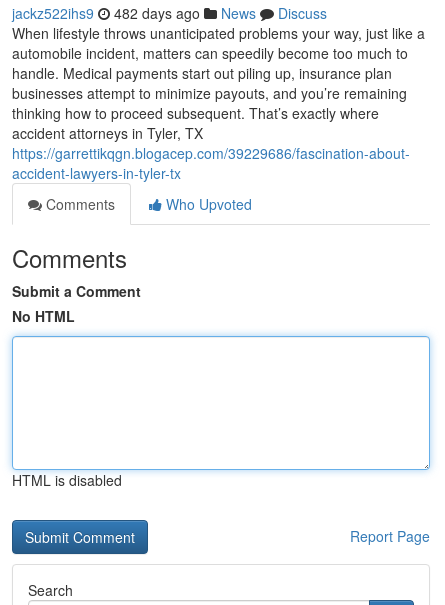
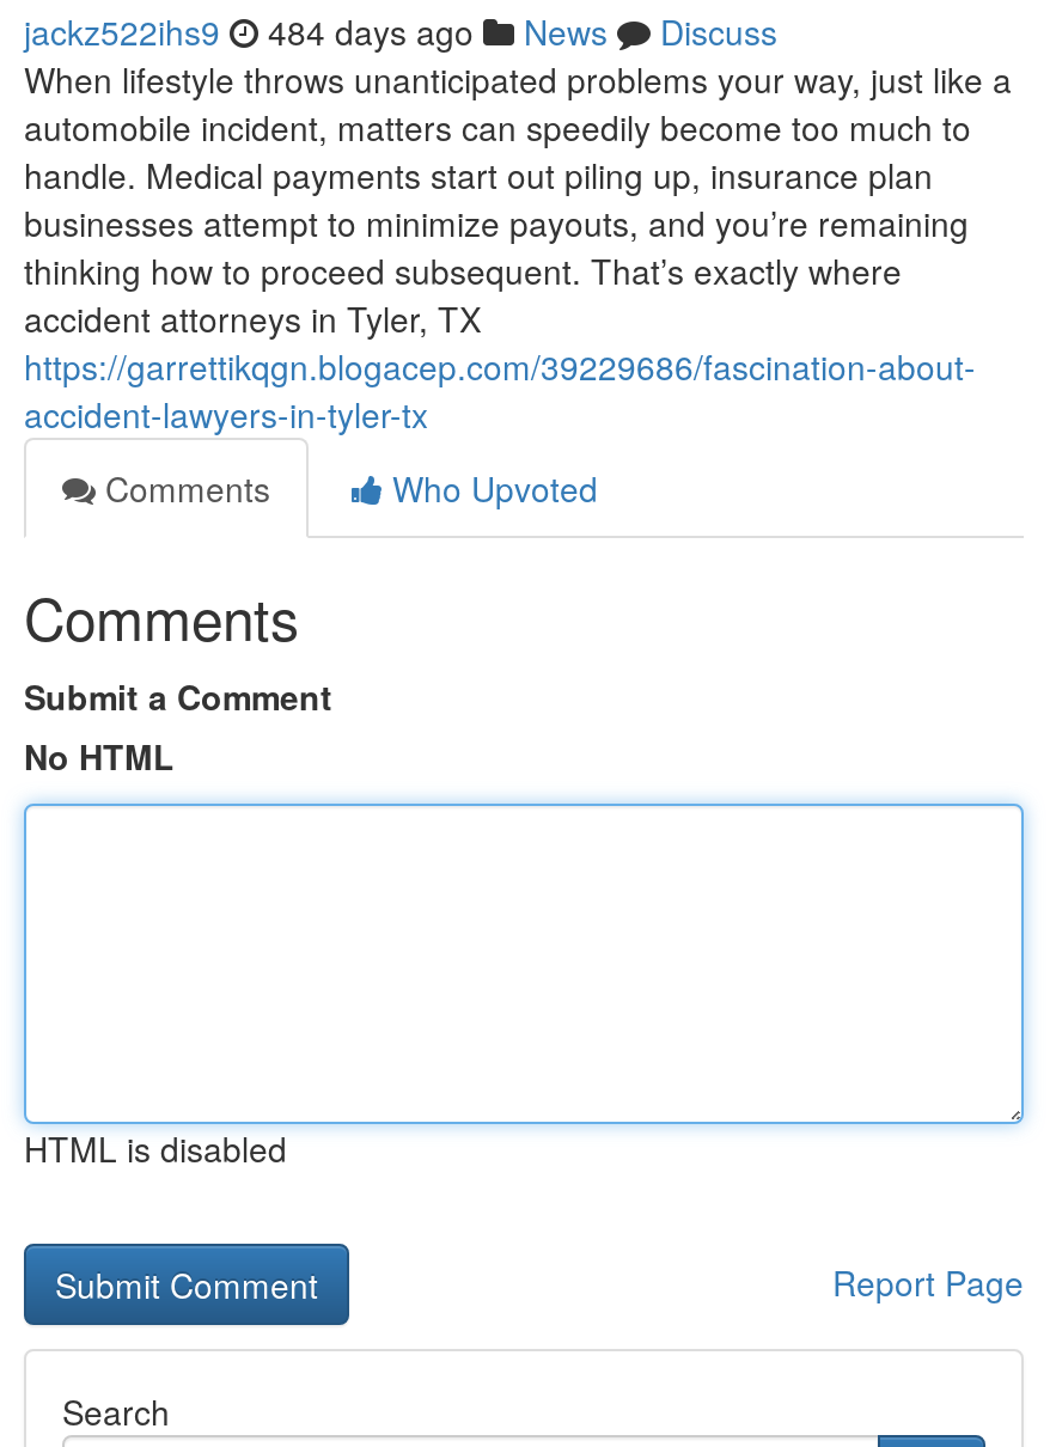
- jackz522ihs9 482 days ago News Discuss
+ jackz522ihs9 484 days ago News Discuss
